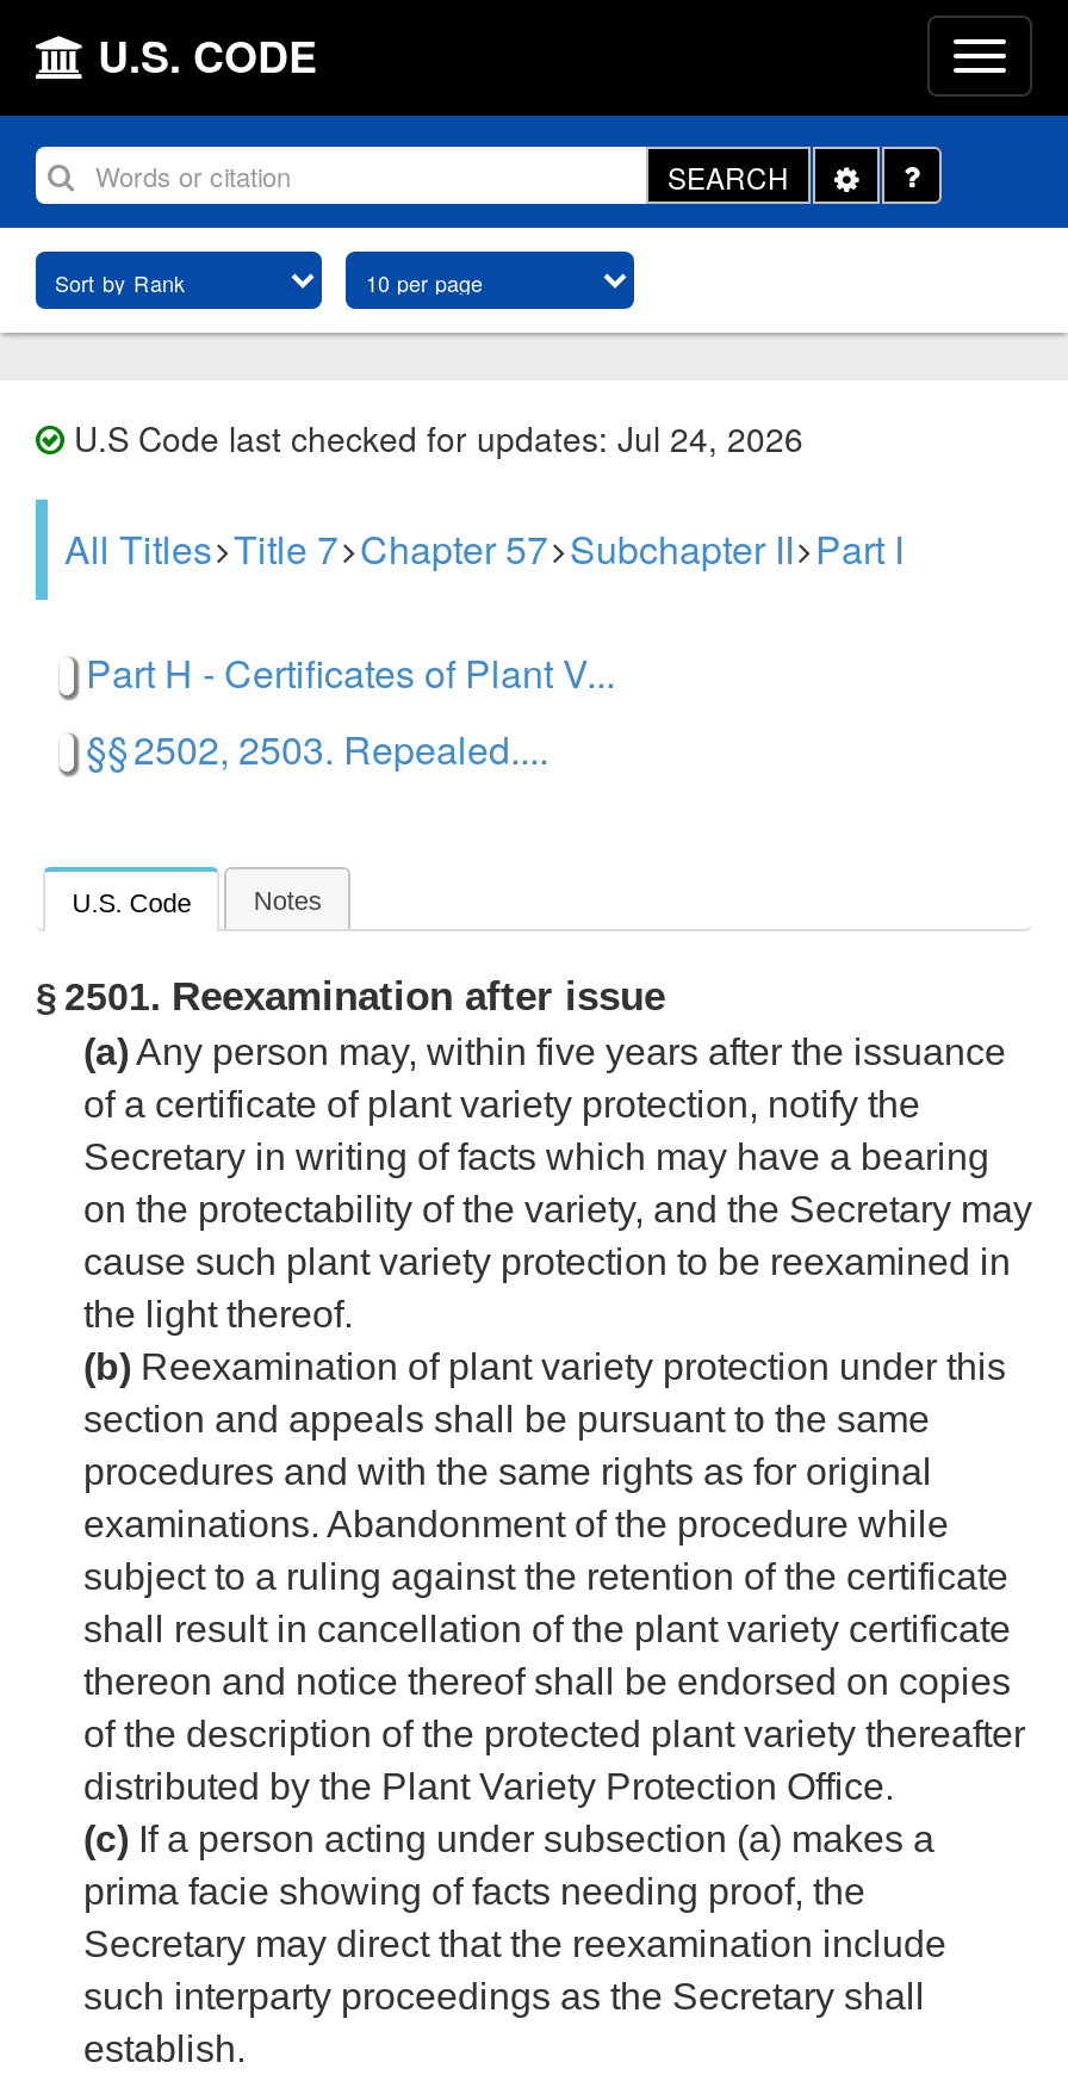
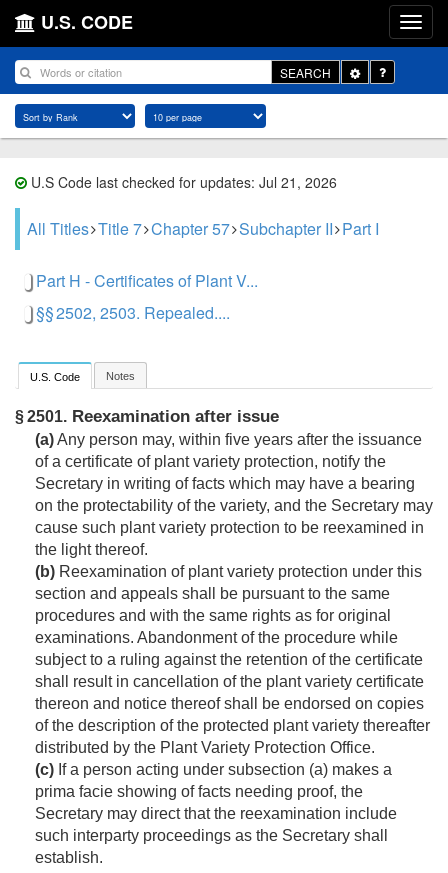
- U.S Code last checked for updates: Jul 24, 2026
+ U.S Code last checked for updates: Jul 21, 2026
